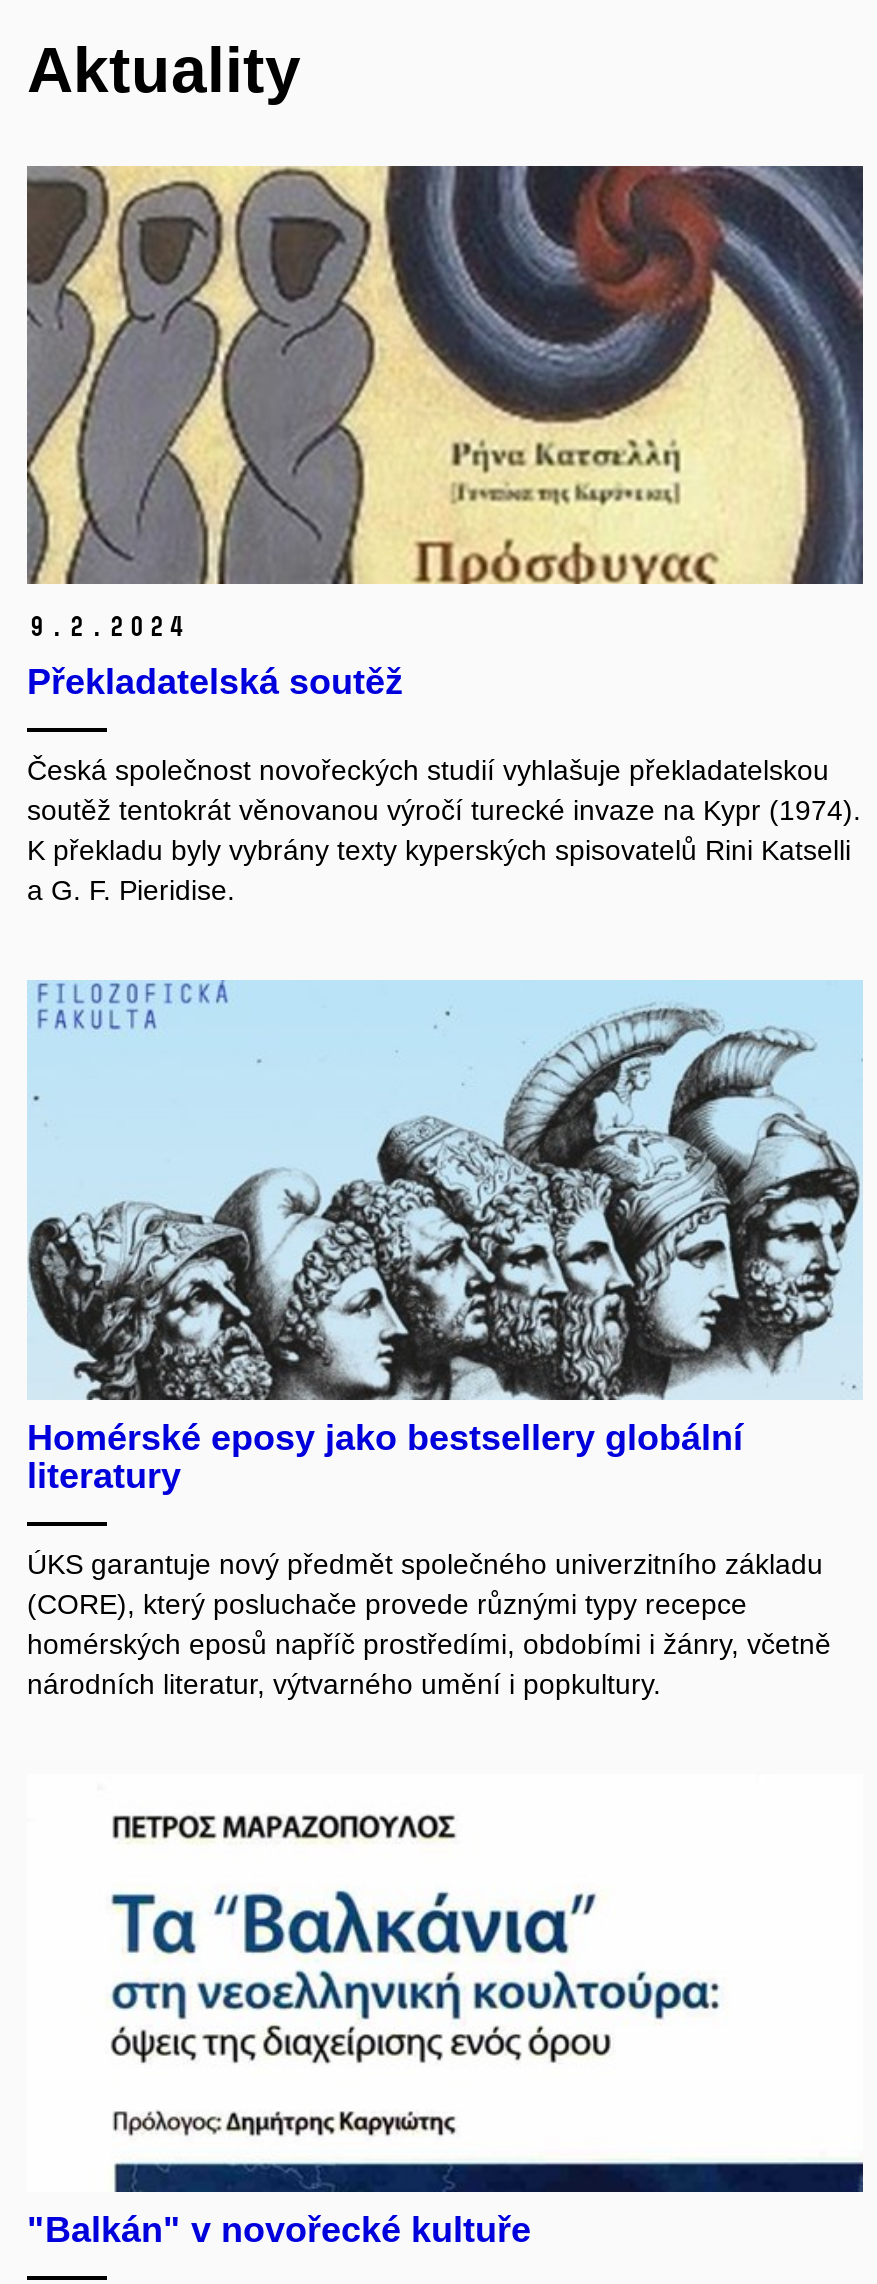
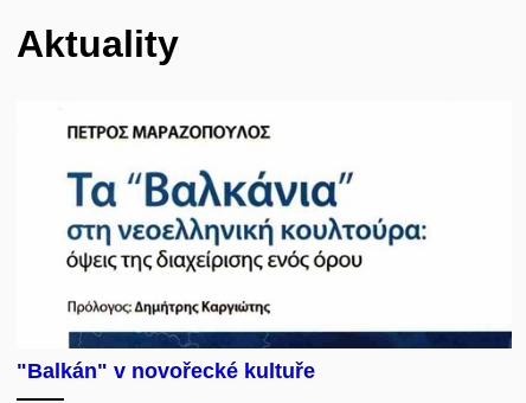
- [image]
- 9. 2. 2024
- Překladatelská soutěž
- Česká společnost novořeckých studií vyhlašuje překladatelskou
- soutěž tentokrát věnovanou výročí turecké invaze na Kypr (1974).
- K překladu byly vybrány texty kyperských spisovatelů Rini Katselli
- a G. F. Pieridise.

- [image]
- Homérské eposy jako bestsellery globální
- literatury
- ÚKS garantuje nový předmět společného univerzitního základu
- (CORE), který posluchače provede různými typy recepce
- homérských eposů napříč prostředími, obdobími i žánry, včetně
- národních literatur, výtvarného umění i popkultury.
